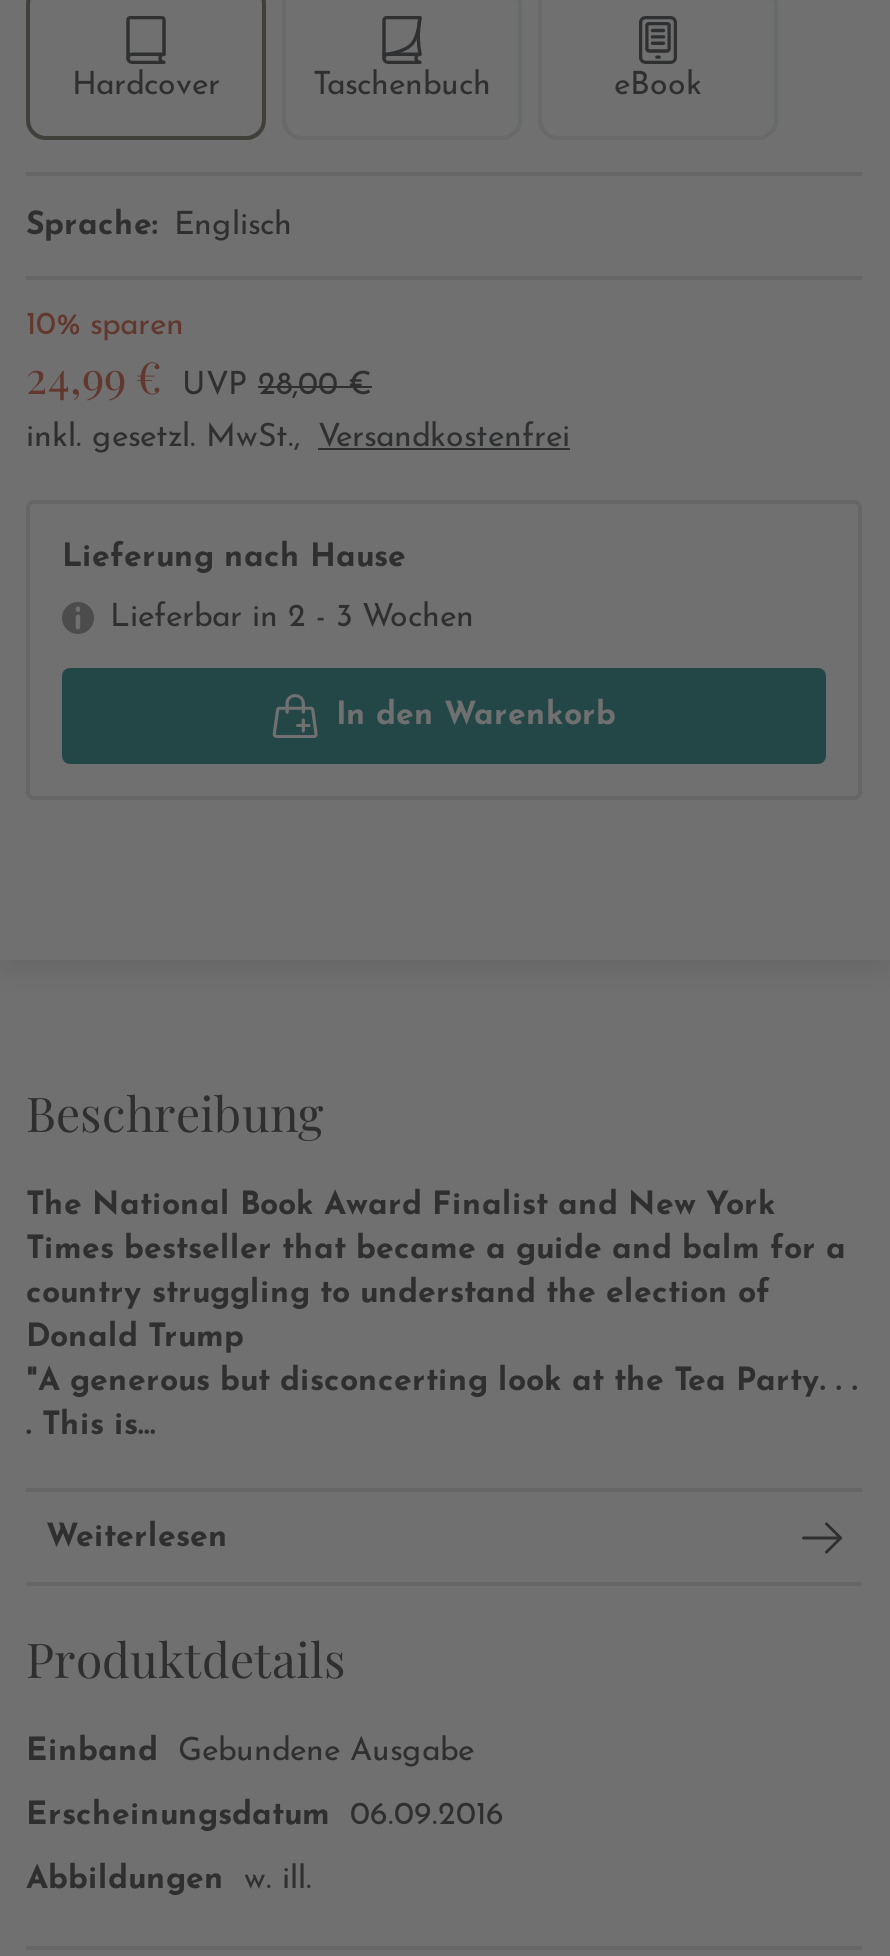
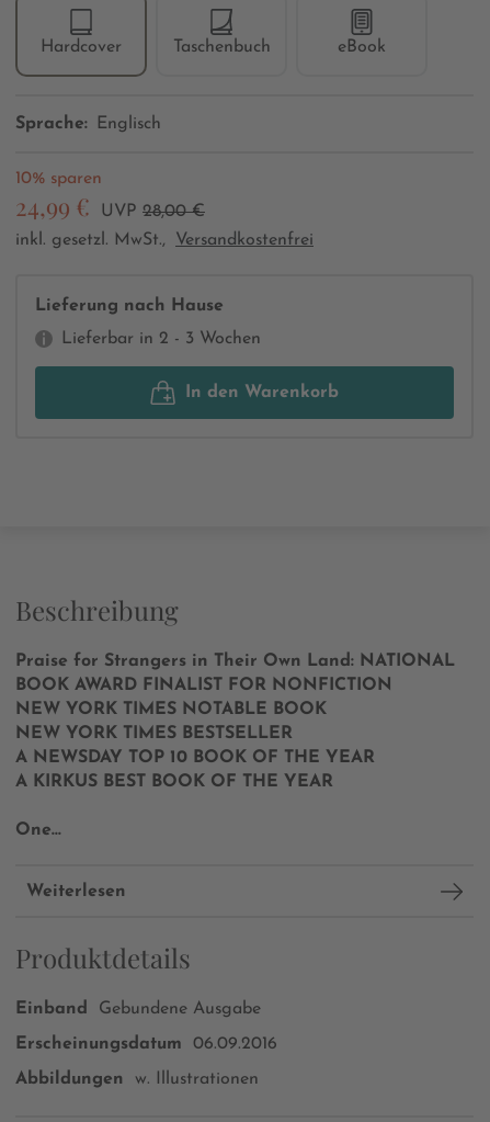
- The National Book Award Finalist and New York
- Times bestseller that became a guide and balm for a
- country struggling to understand the election of
- Donald Trump
- "A generous but disconcerting look at the Tea Party. . .
- . This is...
+ Praise for Strangers in Their Own Land: NATIONAL
+ BOOK AWARD FINALIST FOR NONFICTION
+ NEW YORK TIMES NOTABLE BOOK
+ NEW YORK TIMES BESTSELLER
+ A NEWSDAY TOP 10 BOOK OF THE YEAR
+ A KIRKUS BEST BOOK OF THE YEAR
+ One...

- w. ill.
+ w. Illustrationen
